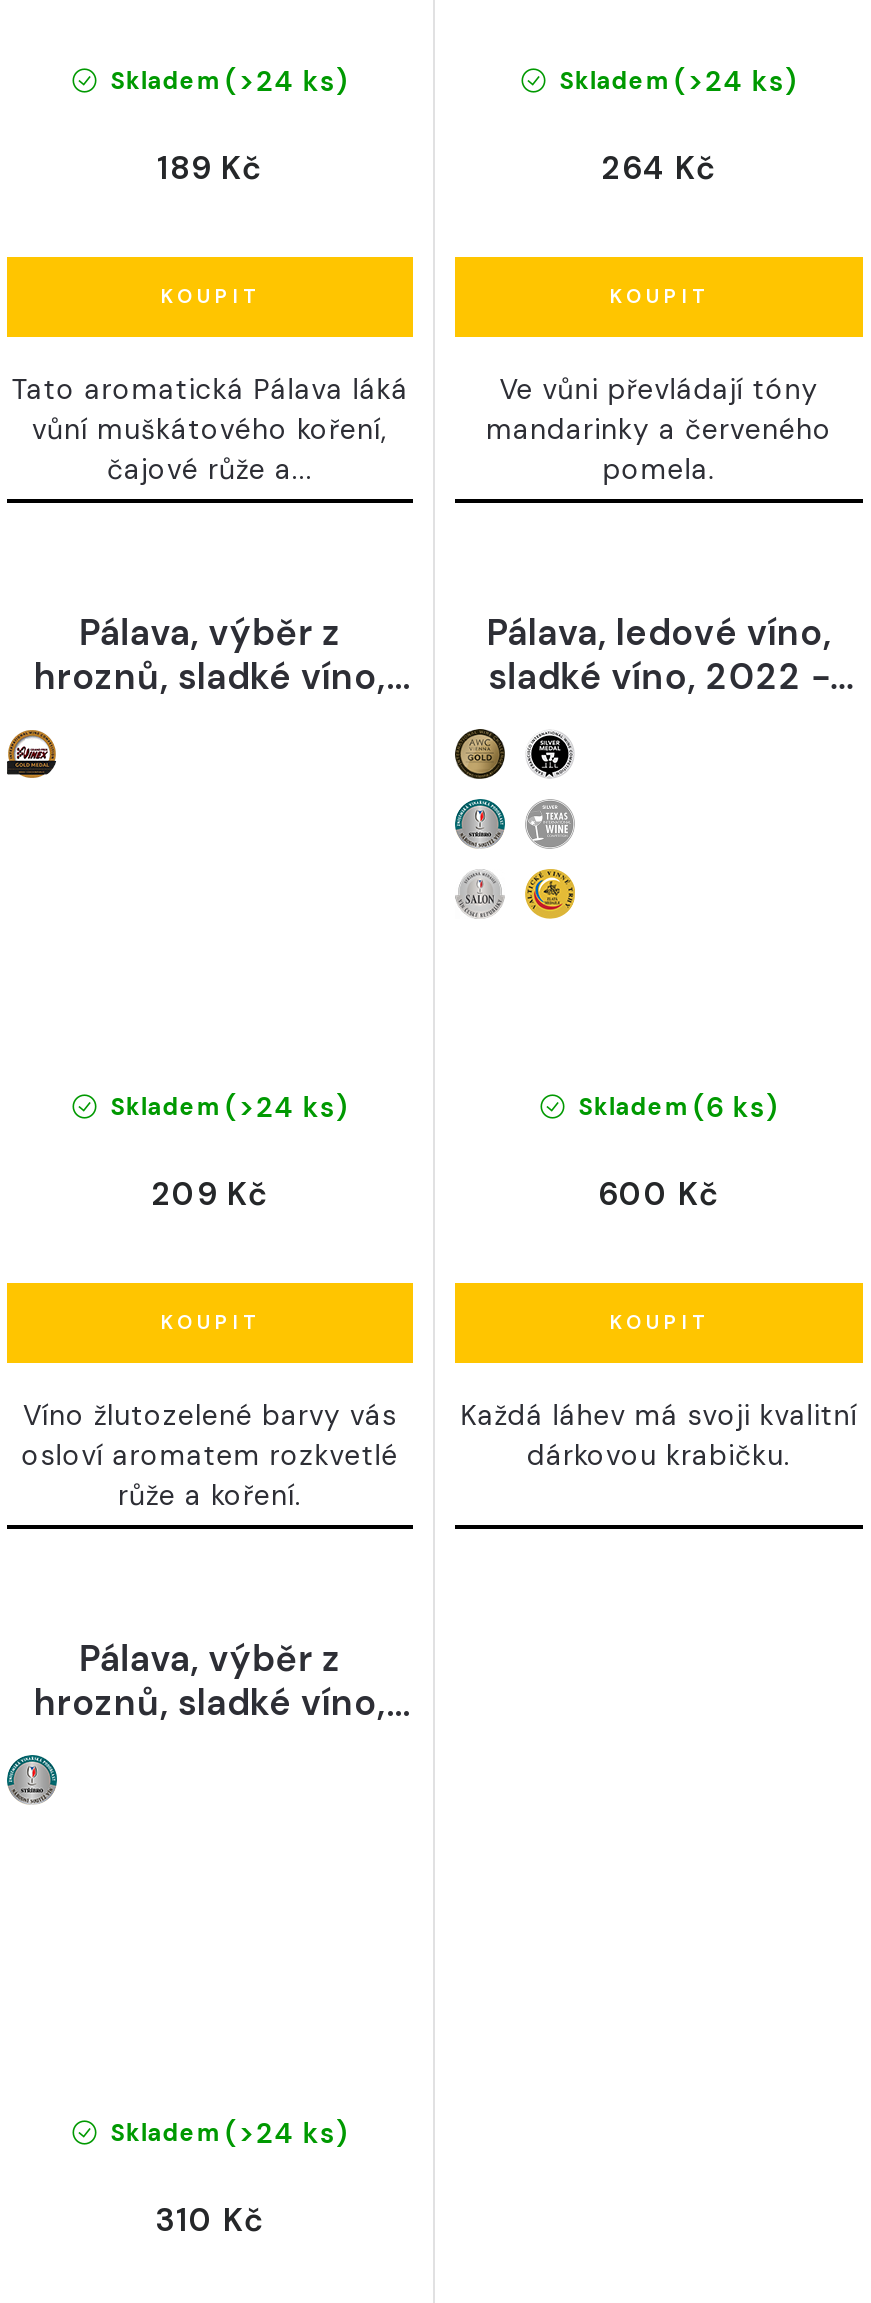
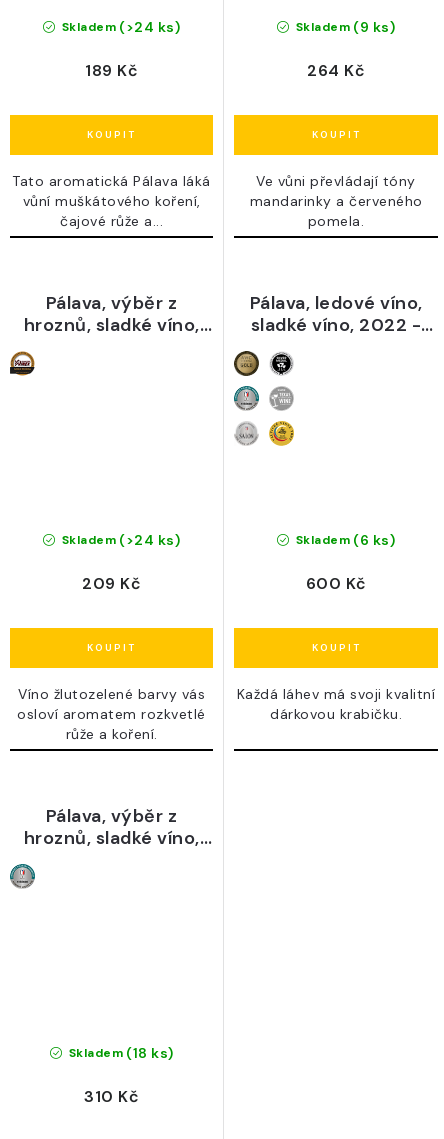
- Skladem (>24 ks)
+ Skladem (9 ks)

- Skladem (>24 ks)
+ Skladem (18 ks)
